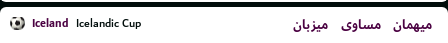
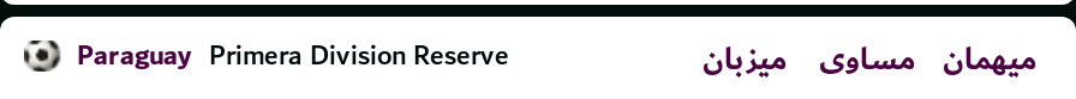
- Iceland Icelandic Cup
+ Paraguay Primera Division Reserve
